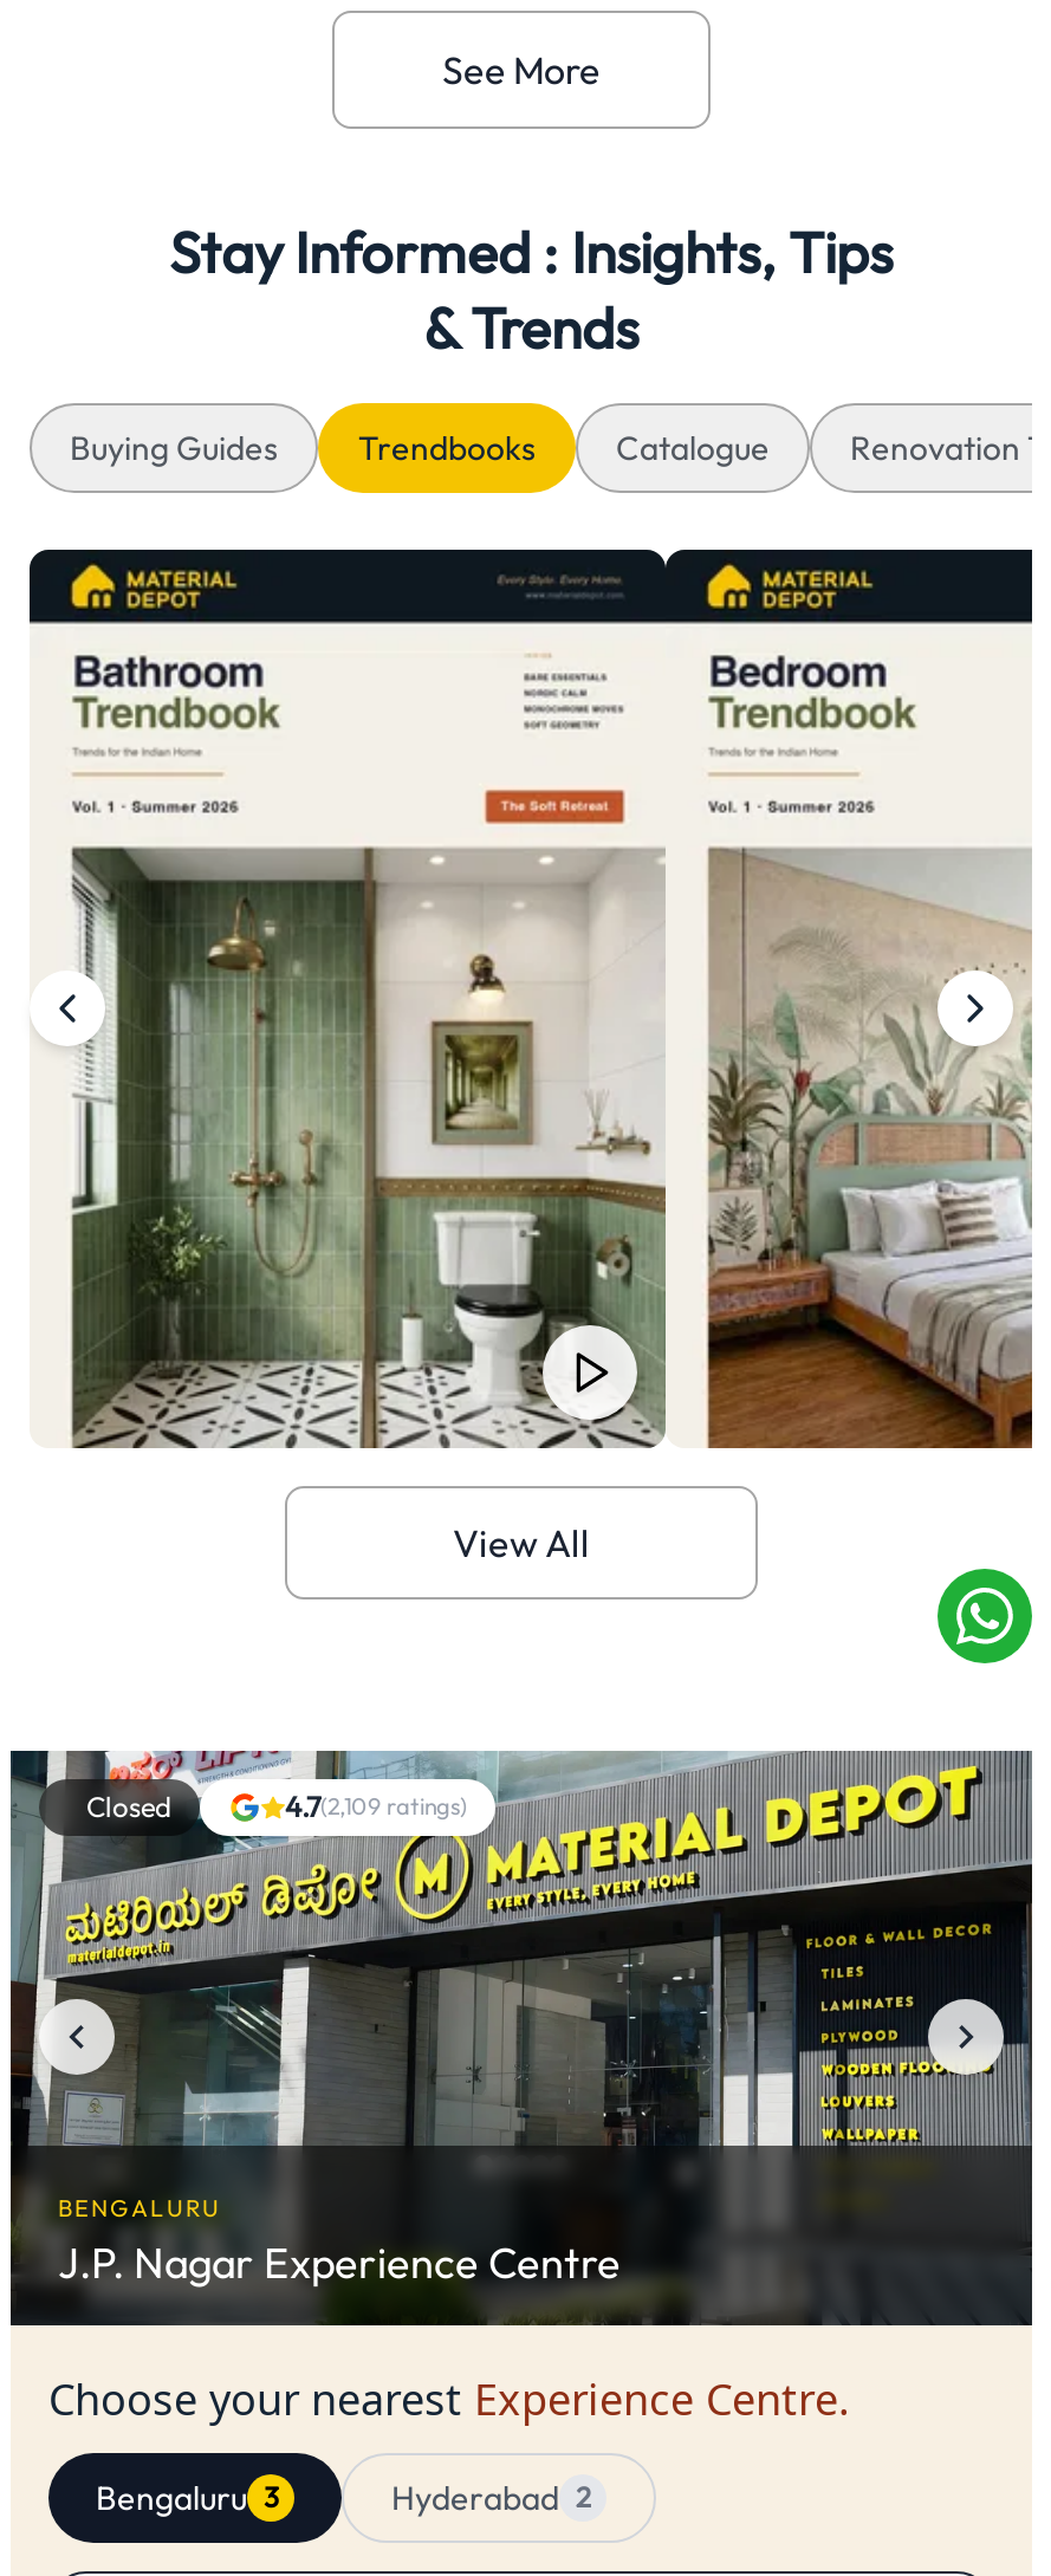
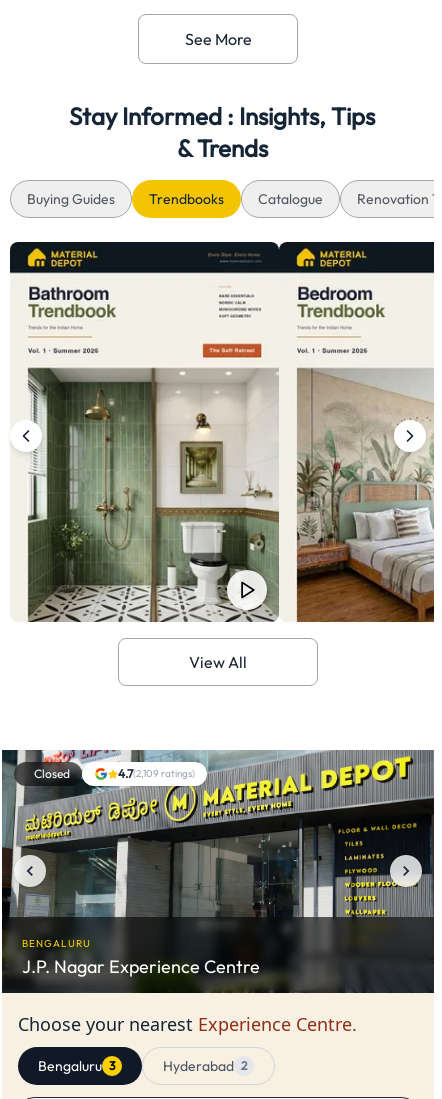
- [image]
